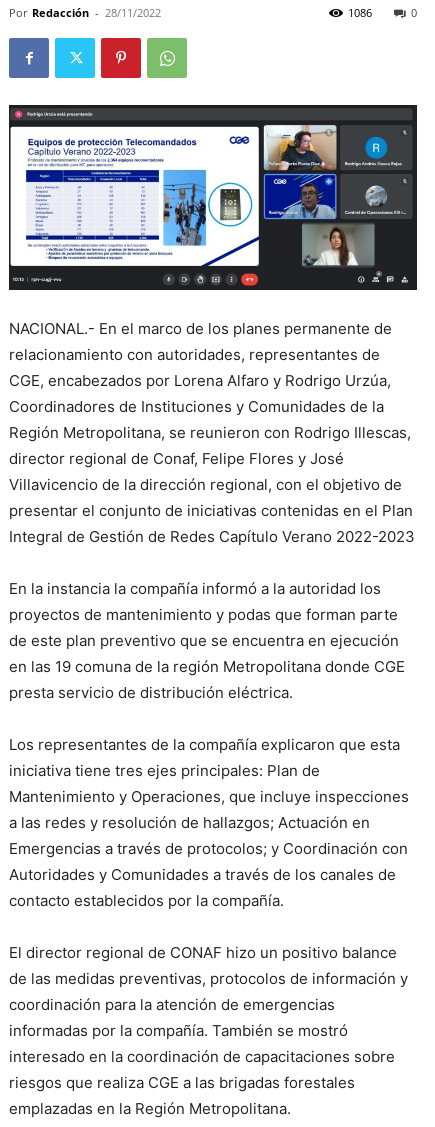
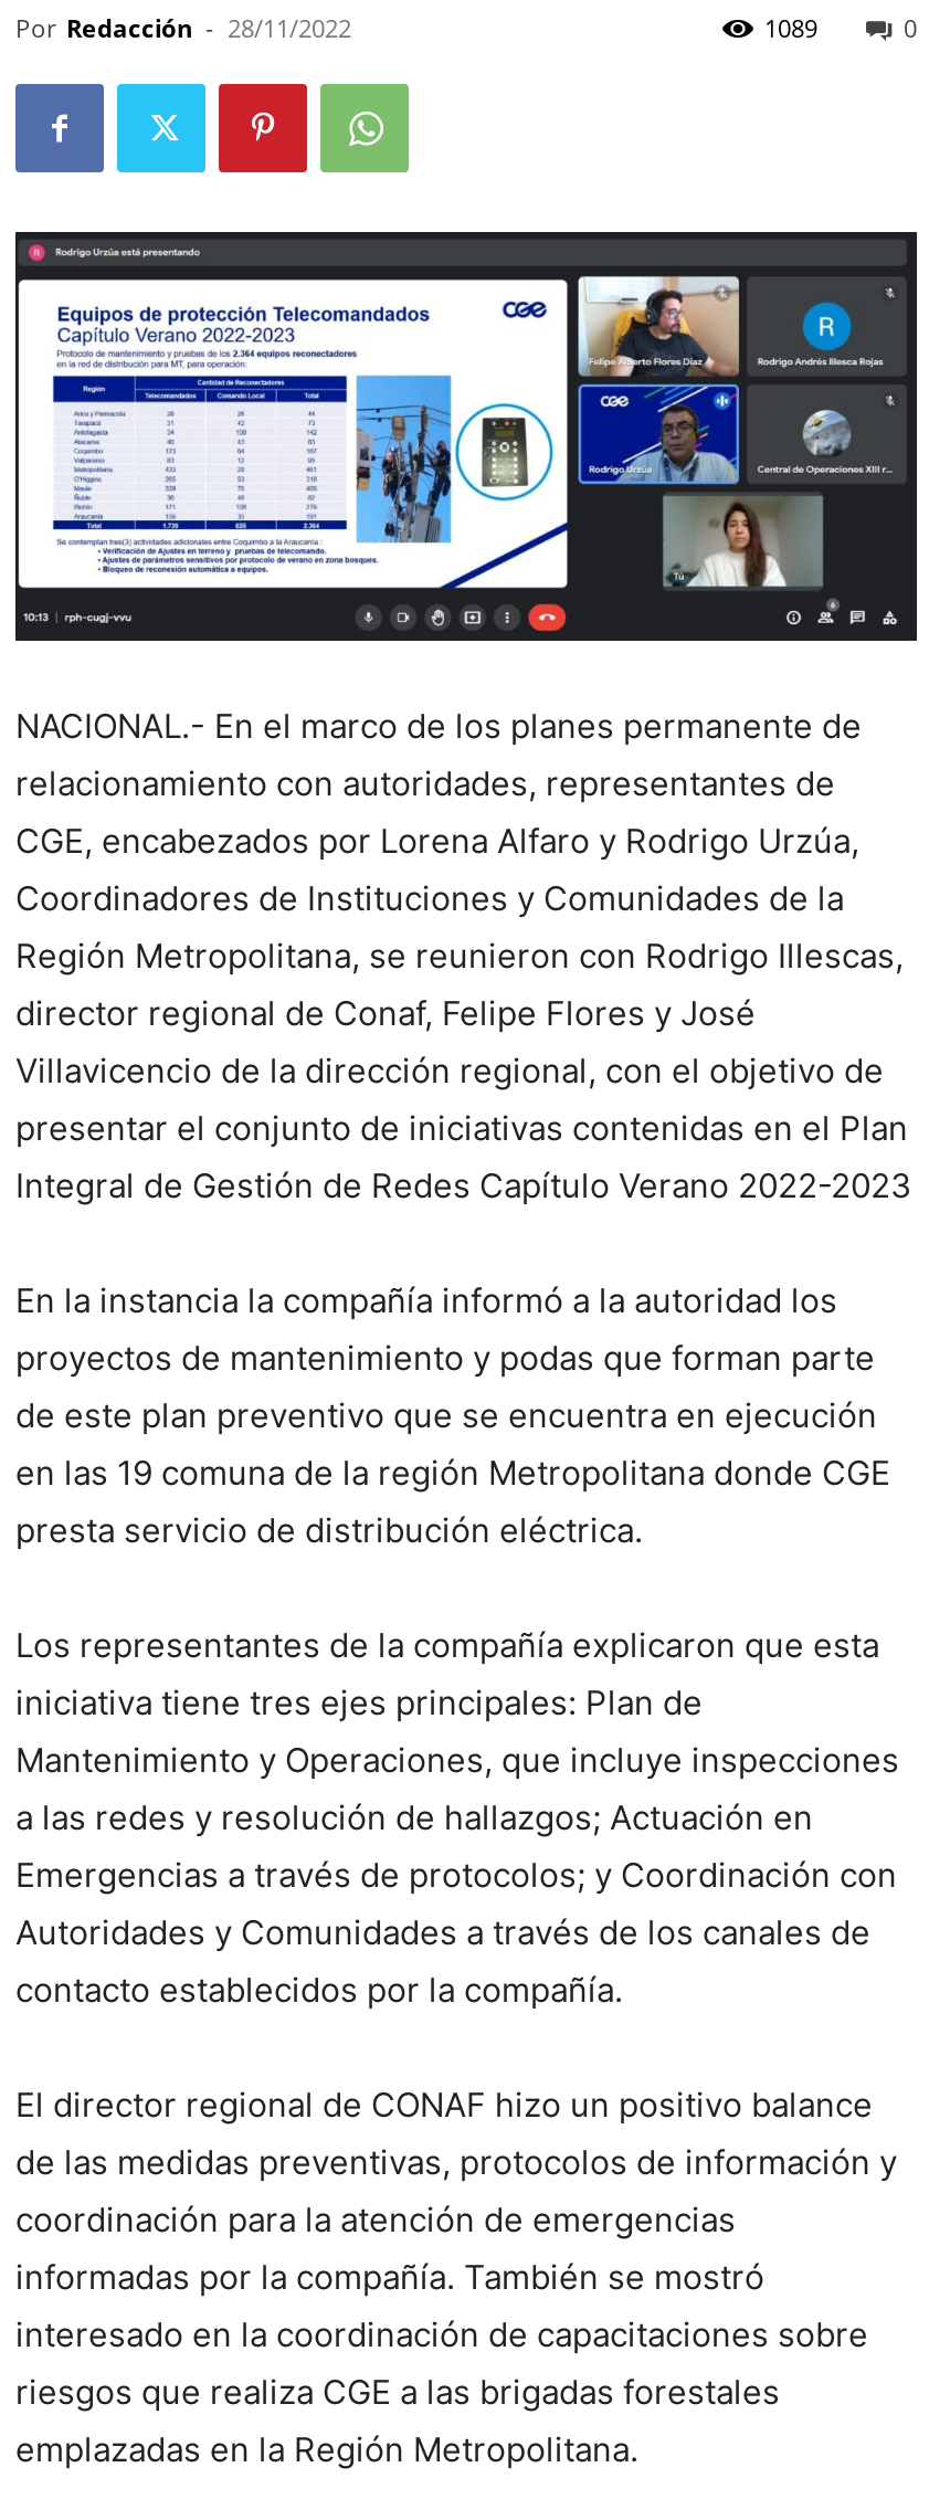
- 1086
+ 1089
